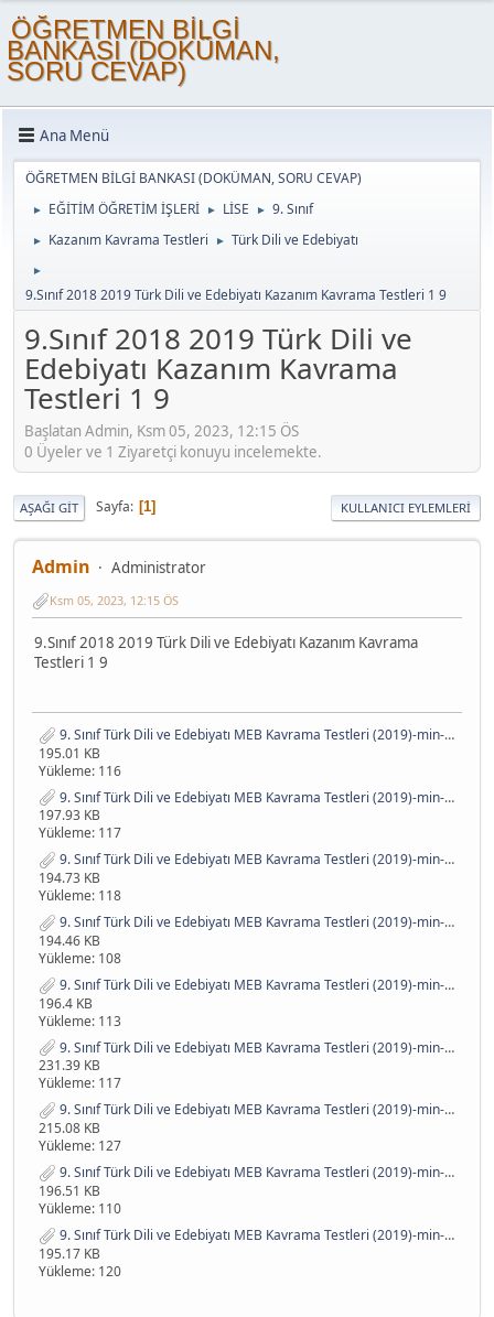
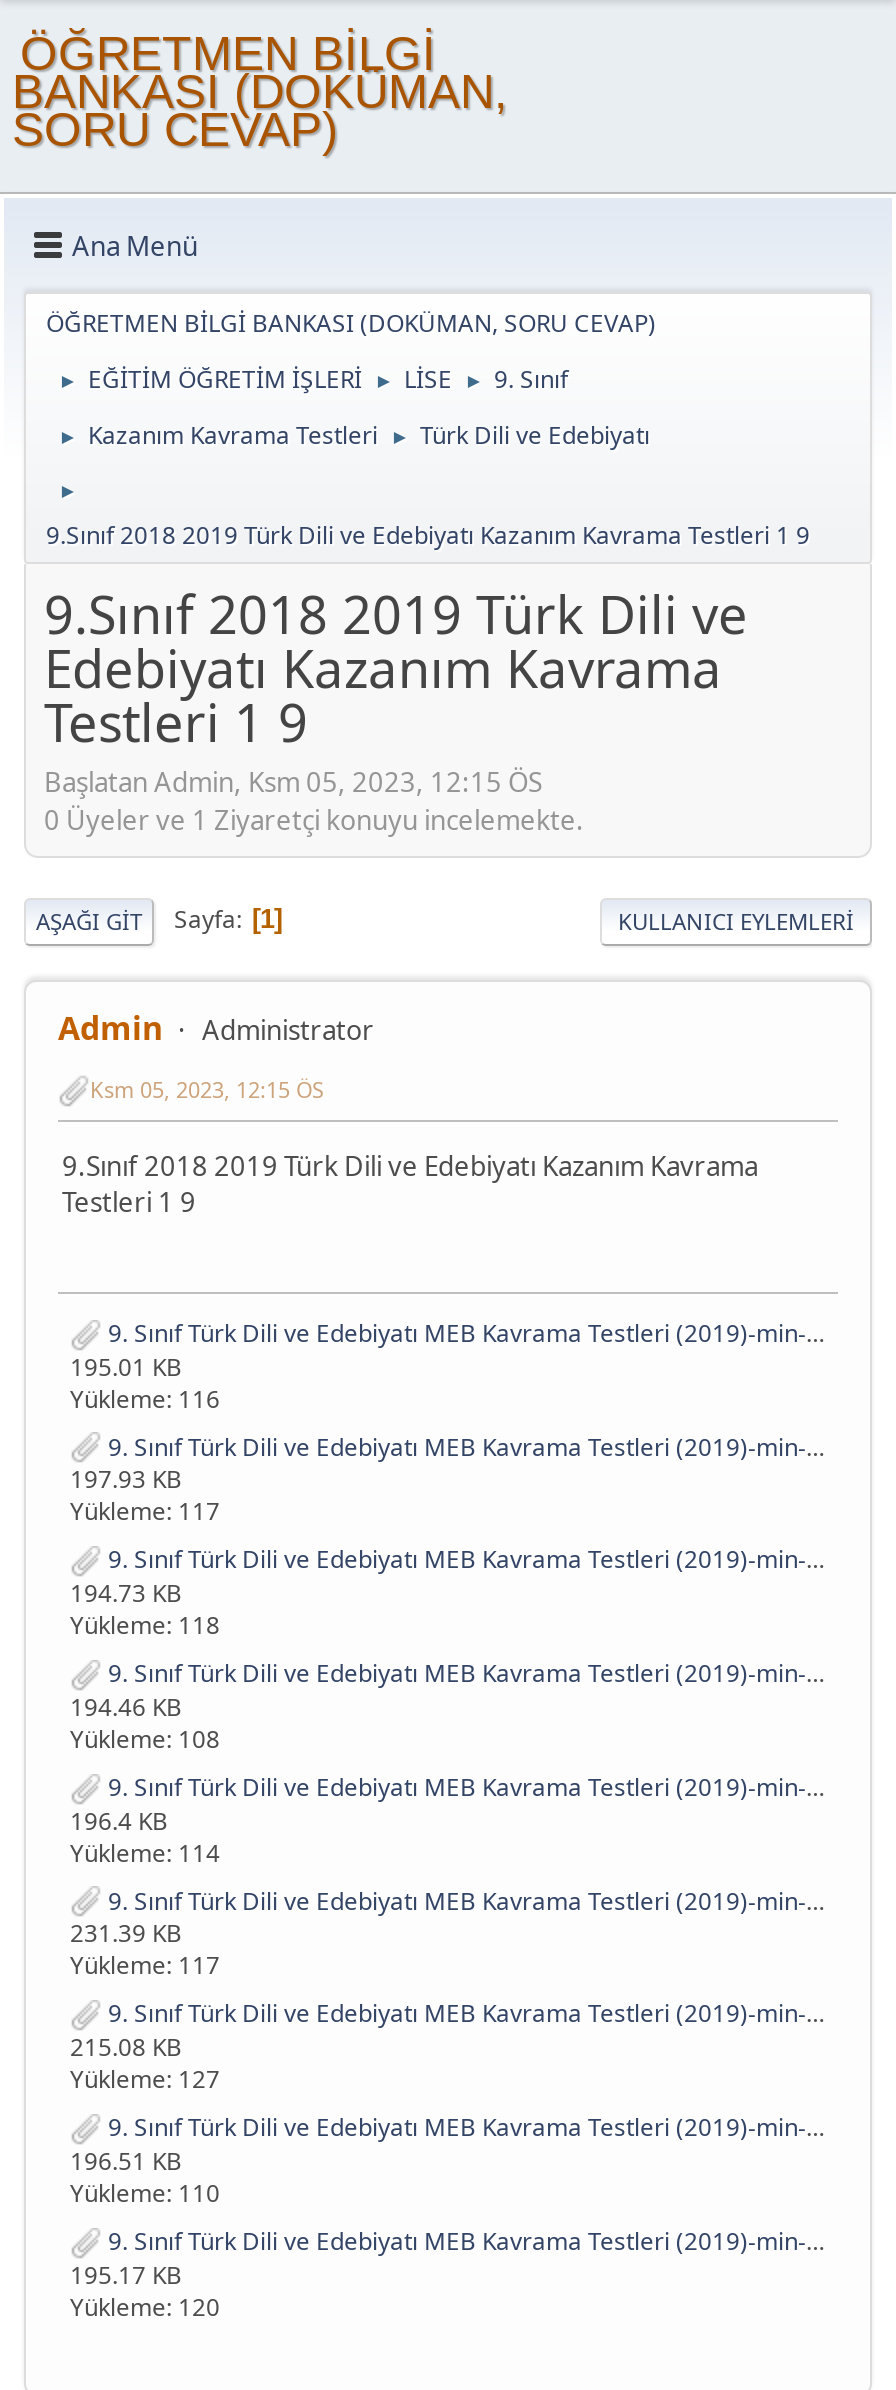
- Yükleme: 113
+ Yükleme: 114
